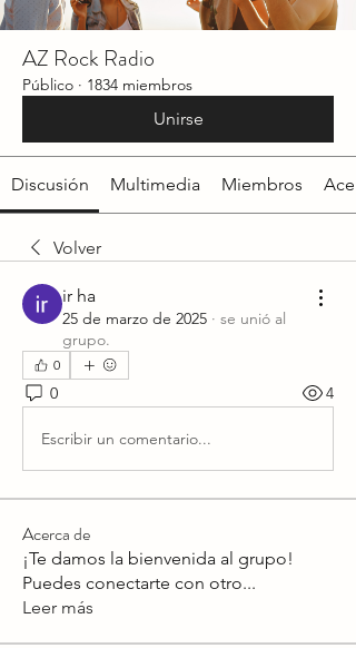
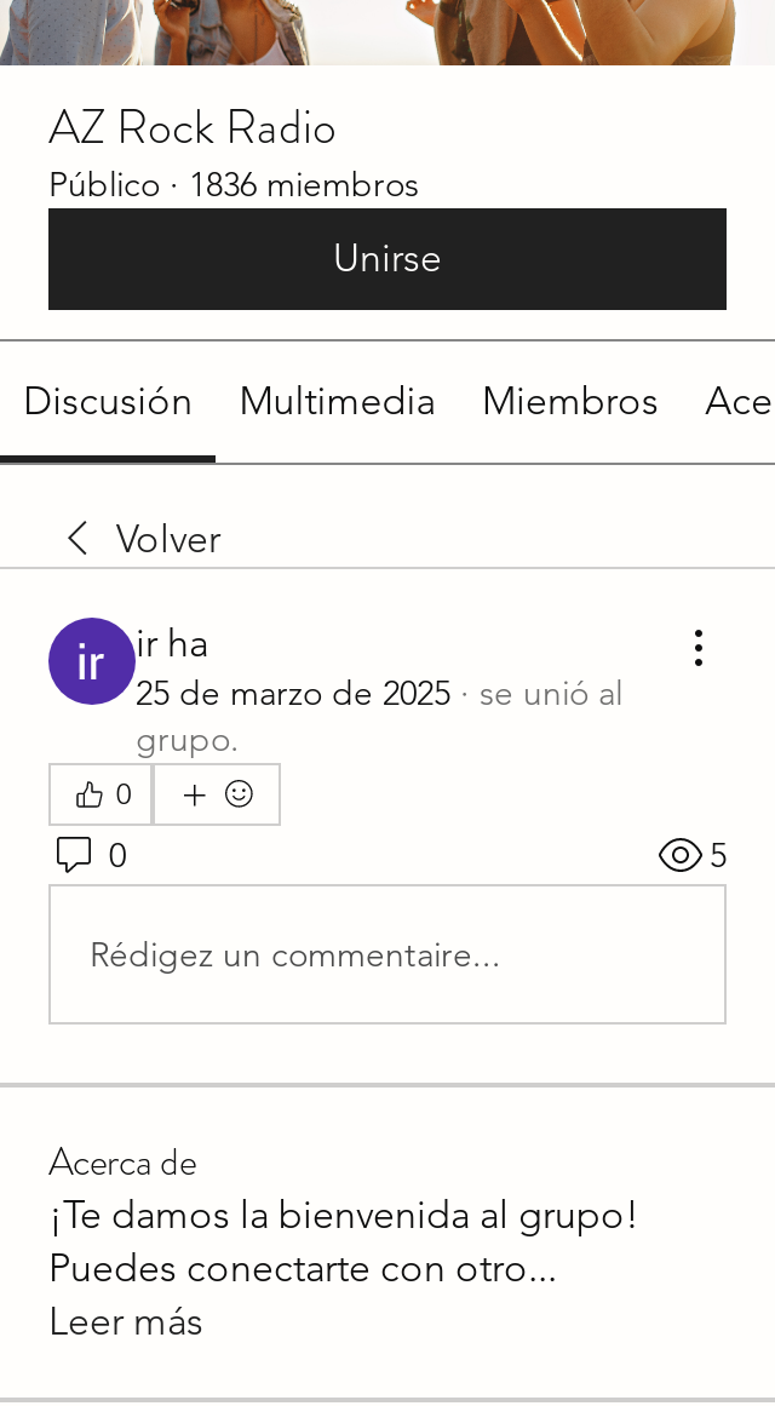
- Público · 1834 miembros
+ Público · 1836 miembros

- 4
+ 5

- Escribir un comentario...
+ Rédigez un commentaire...
